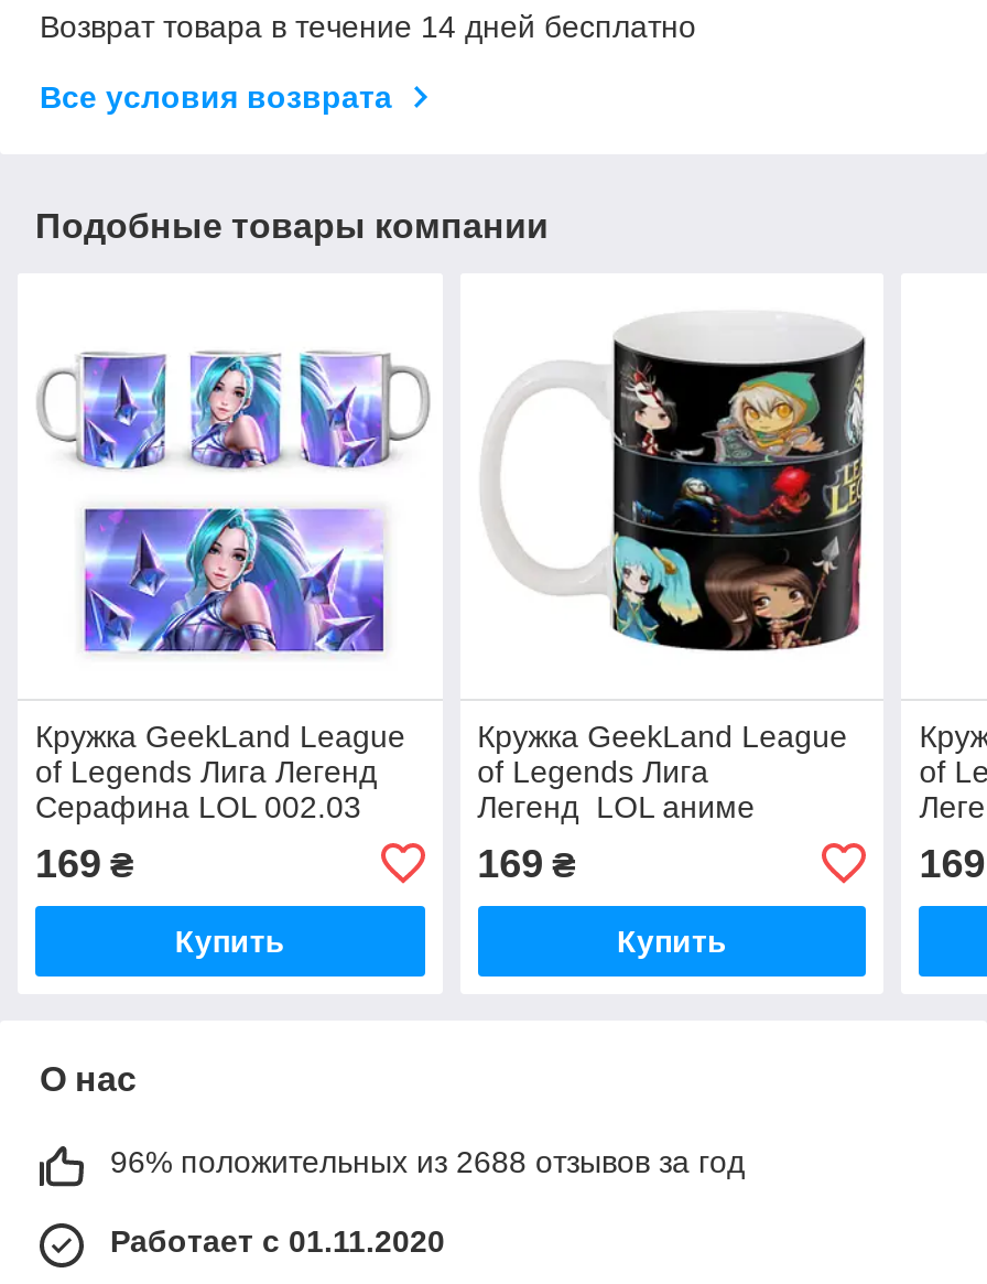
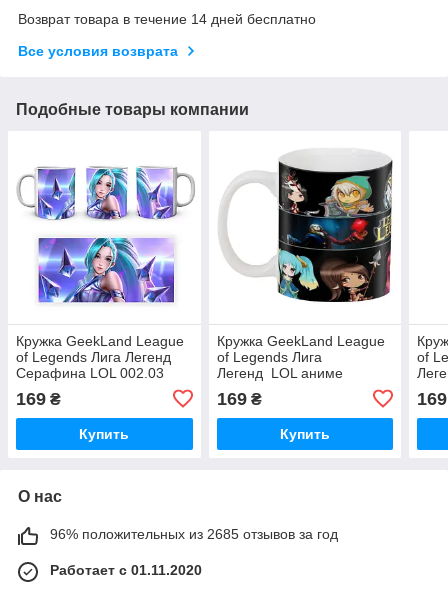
- 96% положительных из 2688 отзывов за год
+ 96% положительных из 2685 отзывов за год
